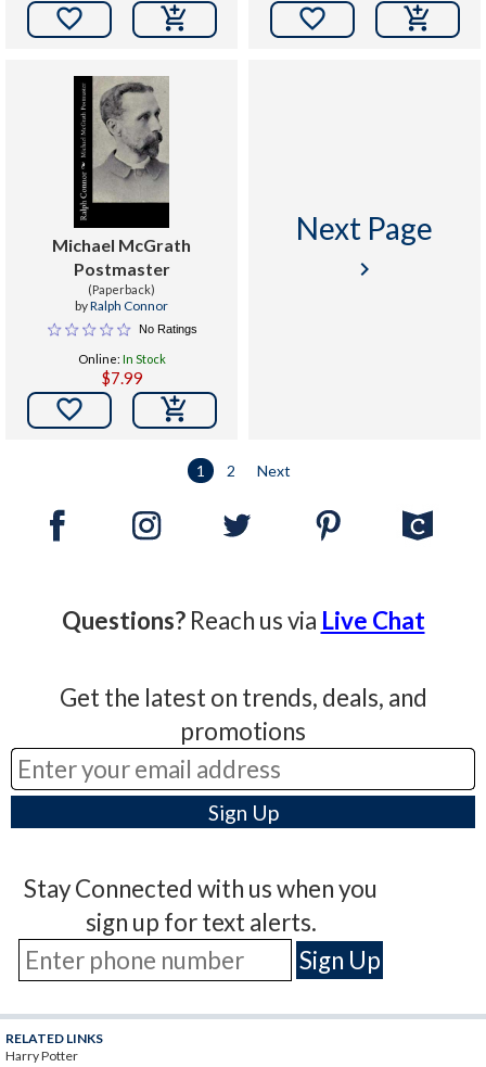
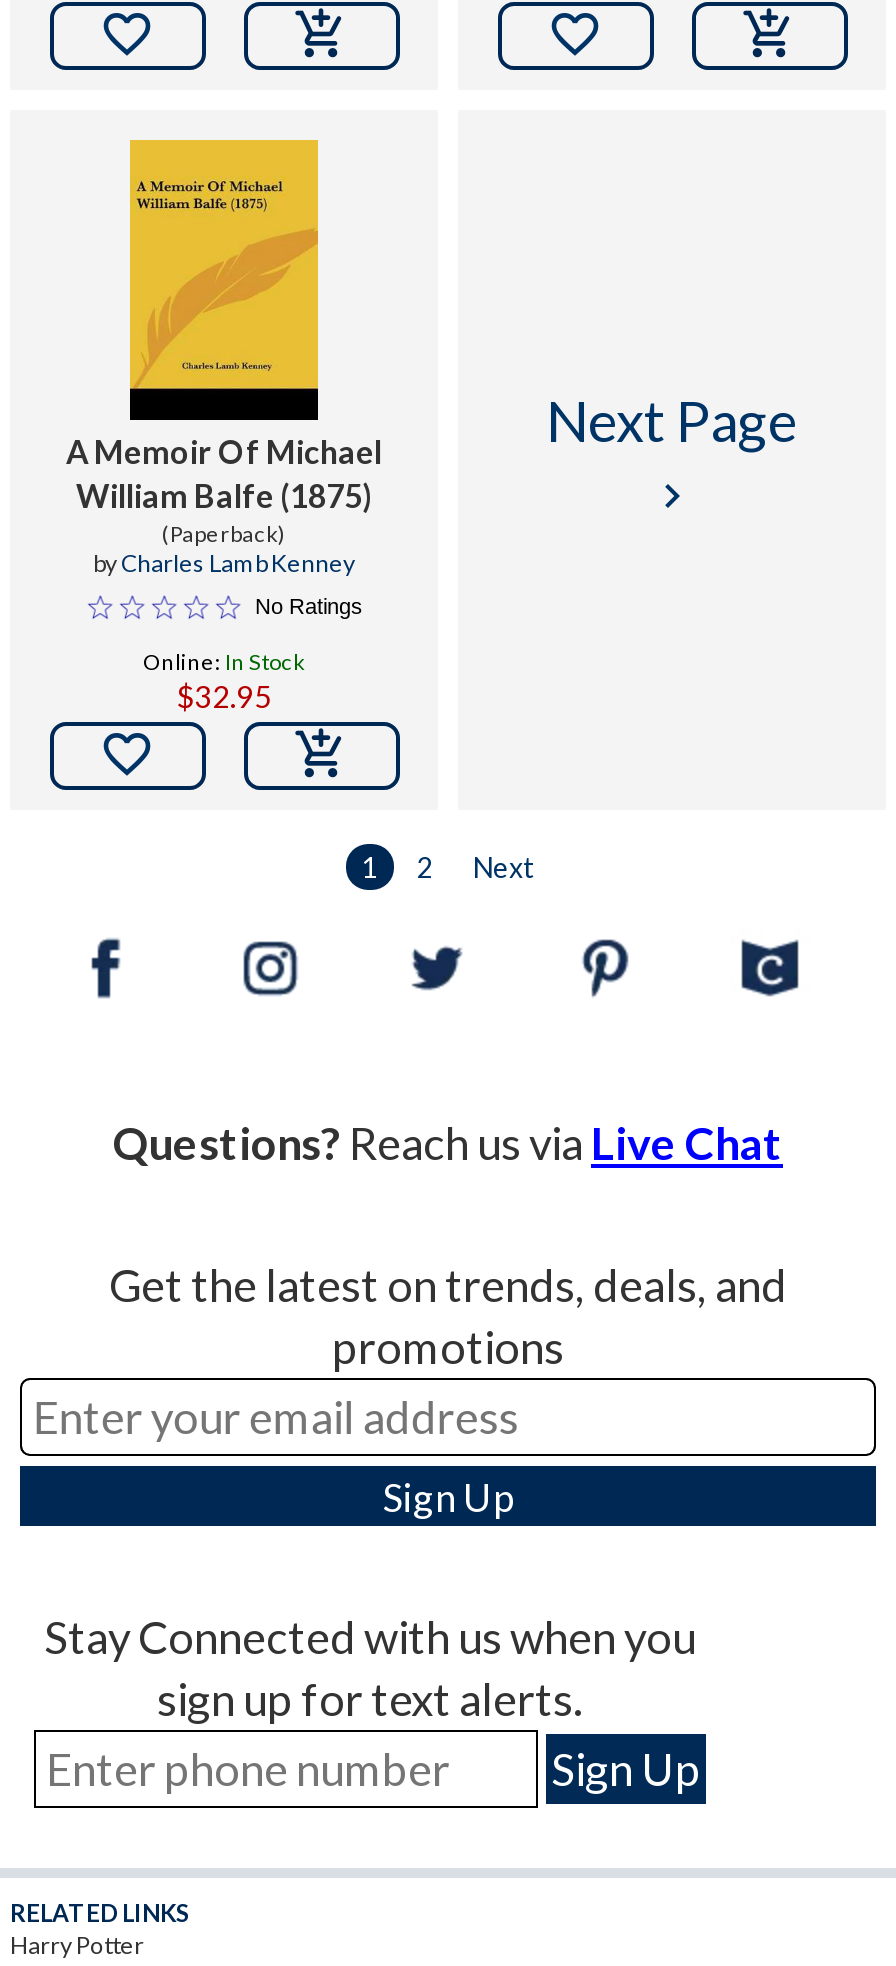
- [image]
- Michael McGrath
- Postmaster
+ [image]
+ A Memoir Of Michael
+ William Balfe (1875)

- byRalph Connor
+ byCharles Lamb Kenney

- $7.99
+ $32.95
